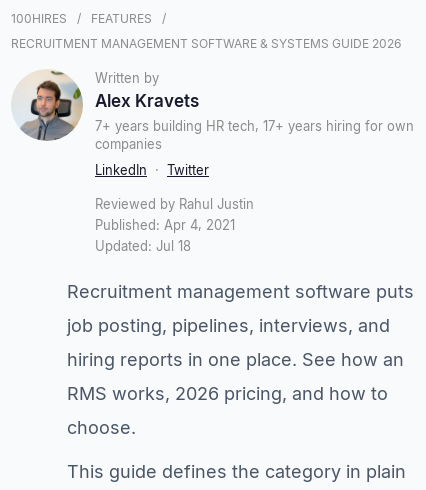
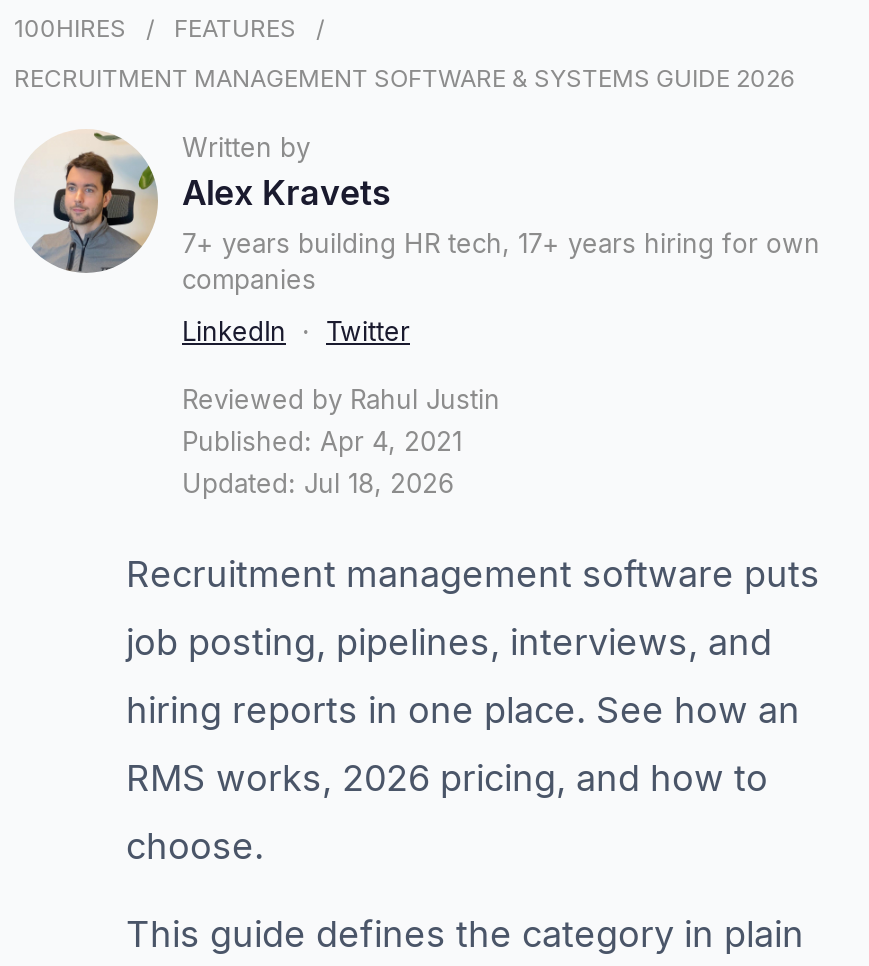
- Updated: Jul 18
+ Updated: Jul 18, 2026
